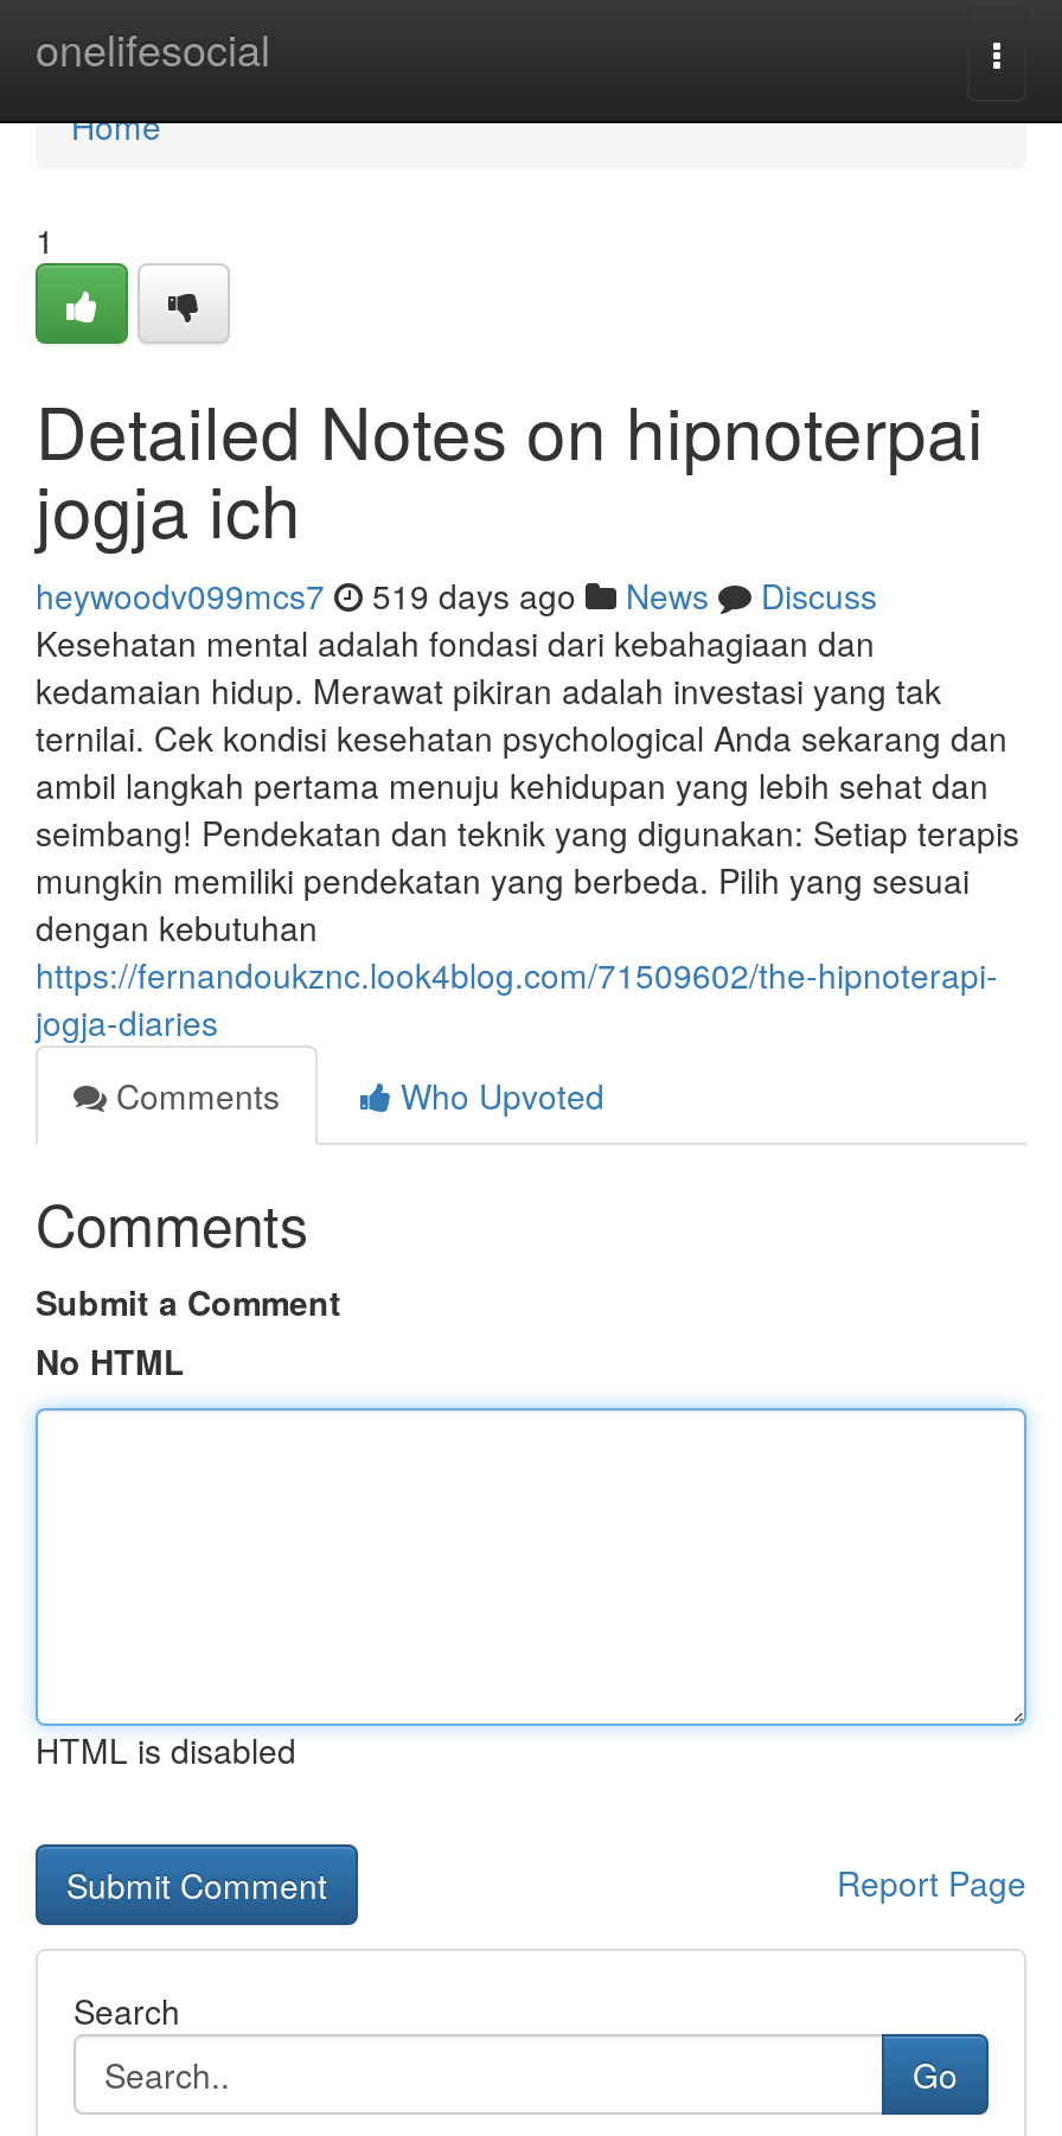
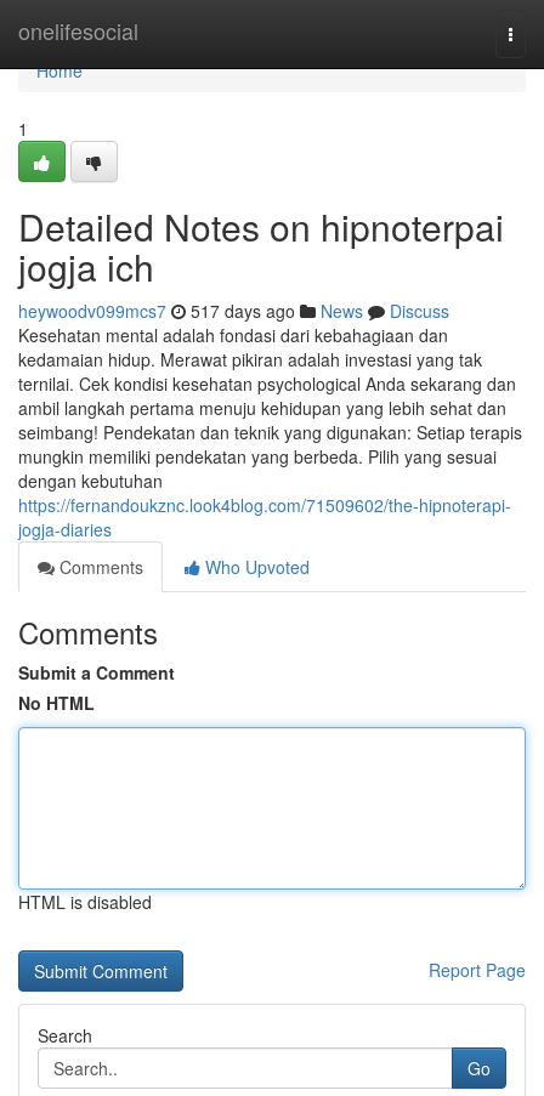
- heywoodv099mcs7 519 days ago News Discuss
+ heywoodv099mcs7 517 days ago News Discuss
